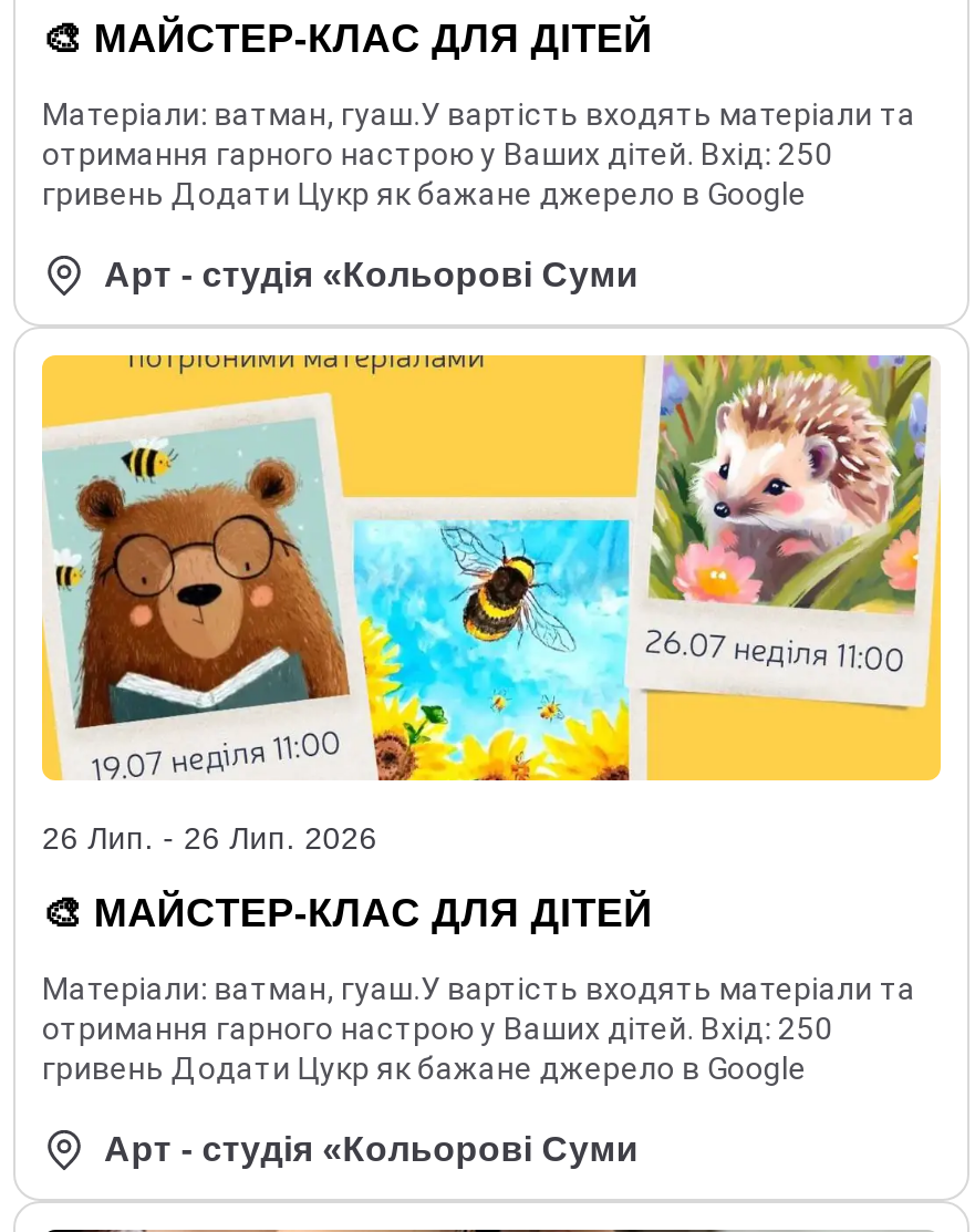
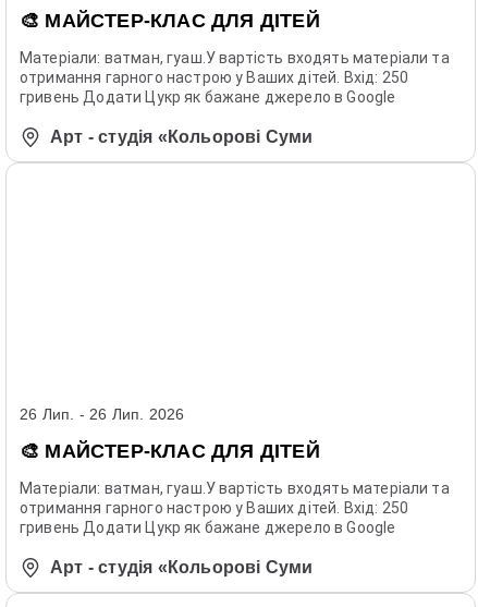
- [image]
